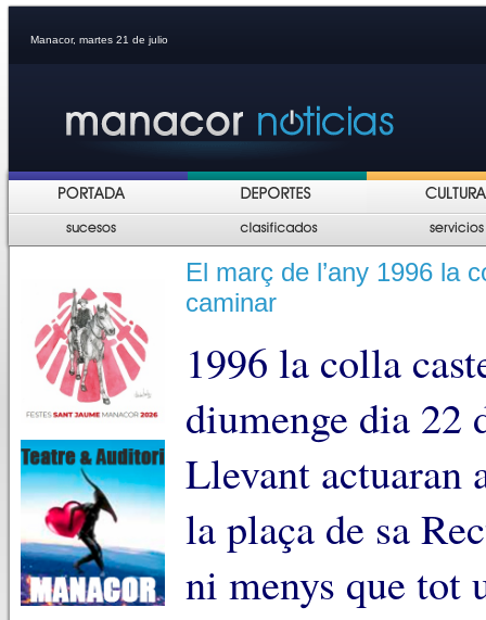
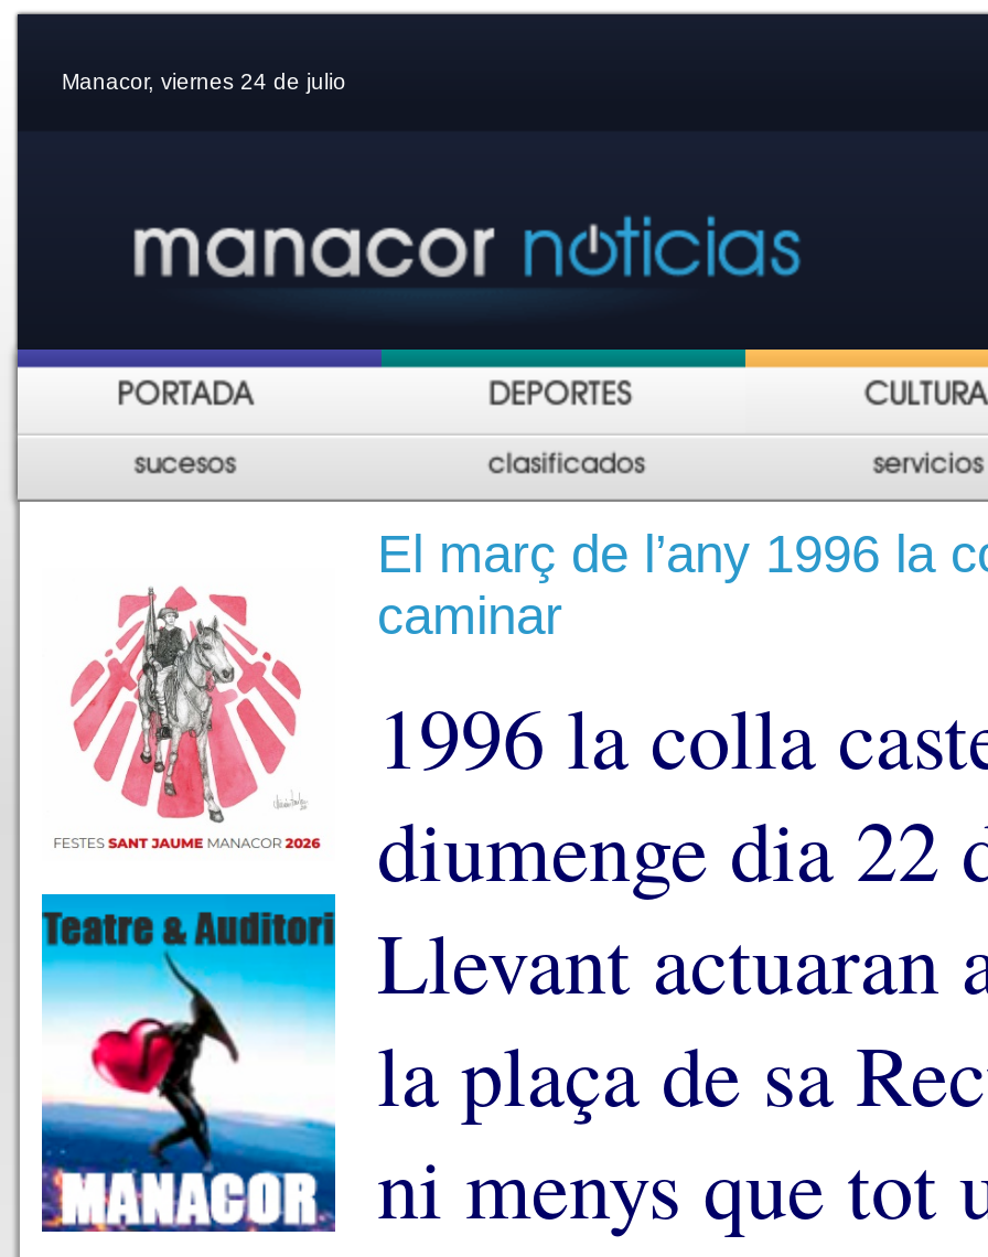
- Manacor, martes 21 de julio
+ Manacor, viernes 24 de julio
